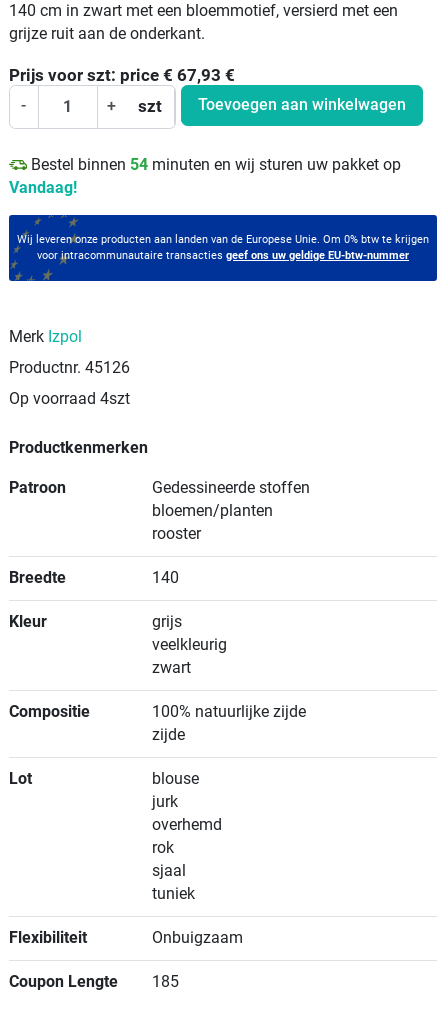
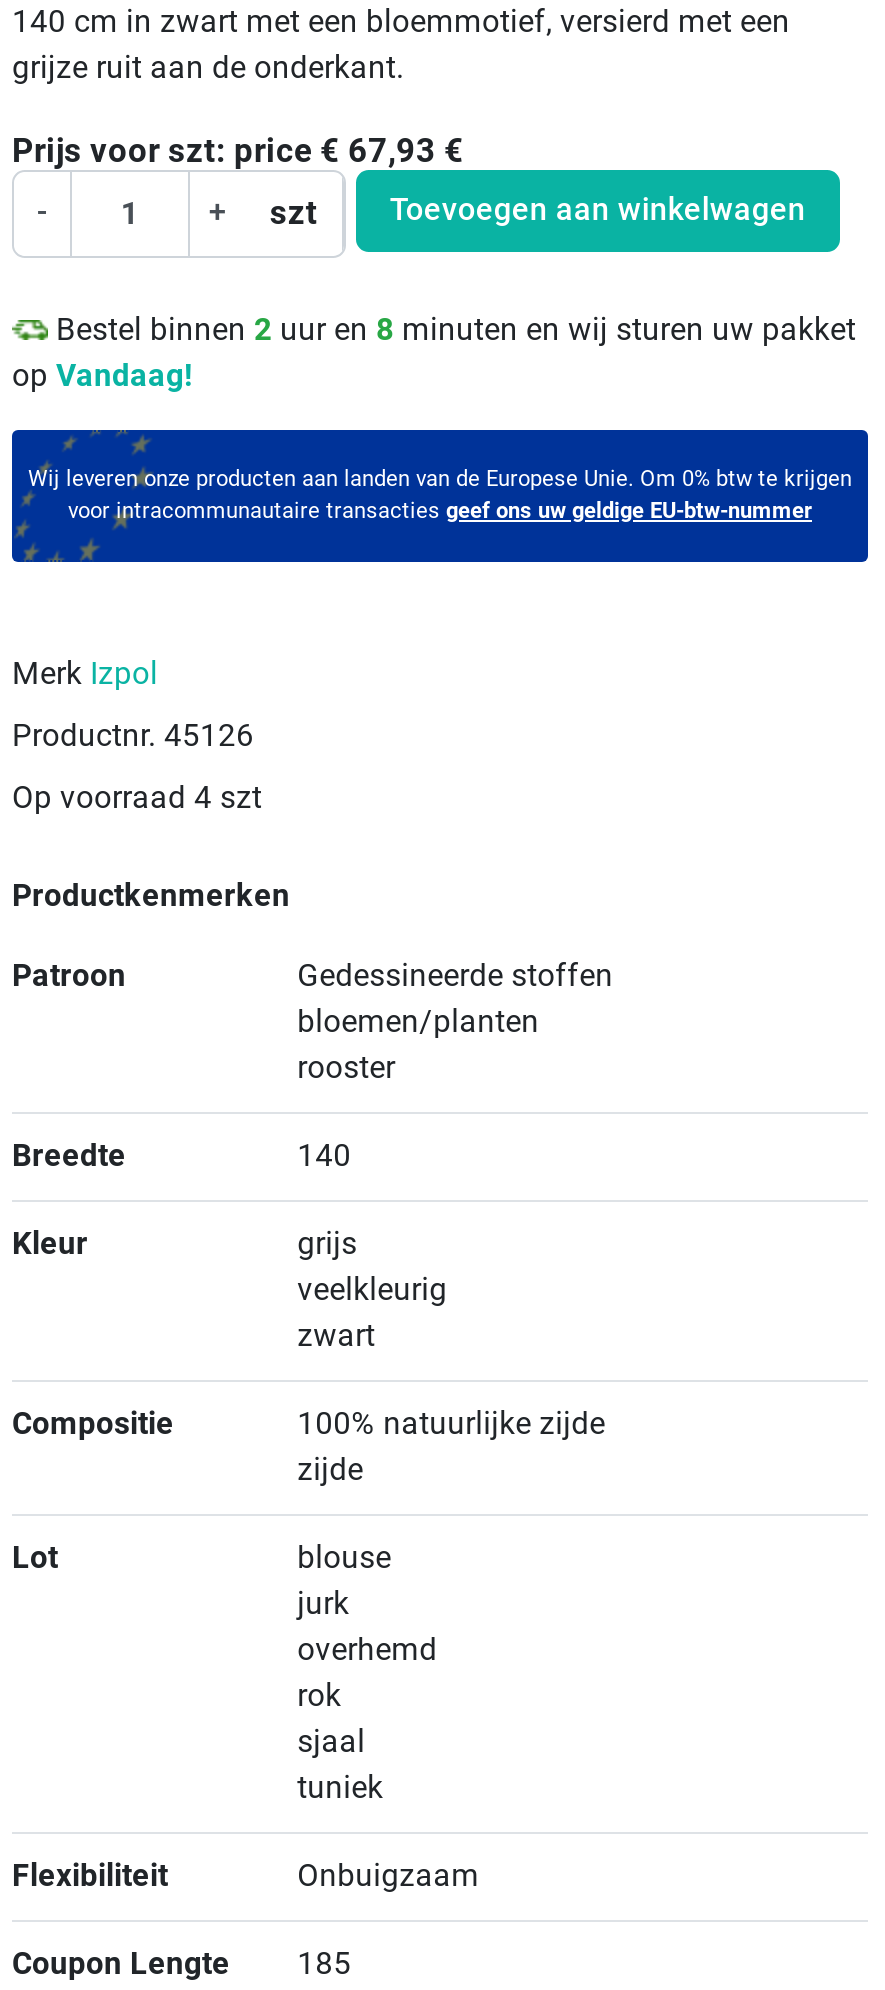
- Bestel binnen 54 minuten en wij sturen uw pakket op
- Vandaag!
+ Bestel binnen 2 uur en 8 minuten en wij sturen uw pakket
+ op Vandaag!

- Op voorraad 4szt
+ Op voorraad 4 szt
